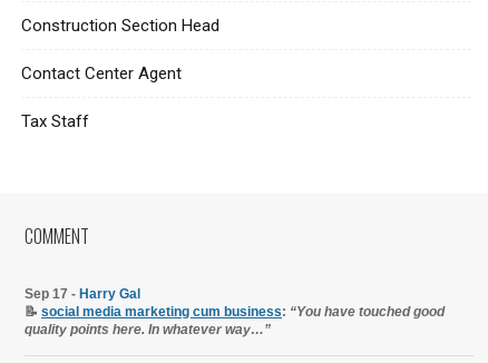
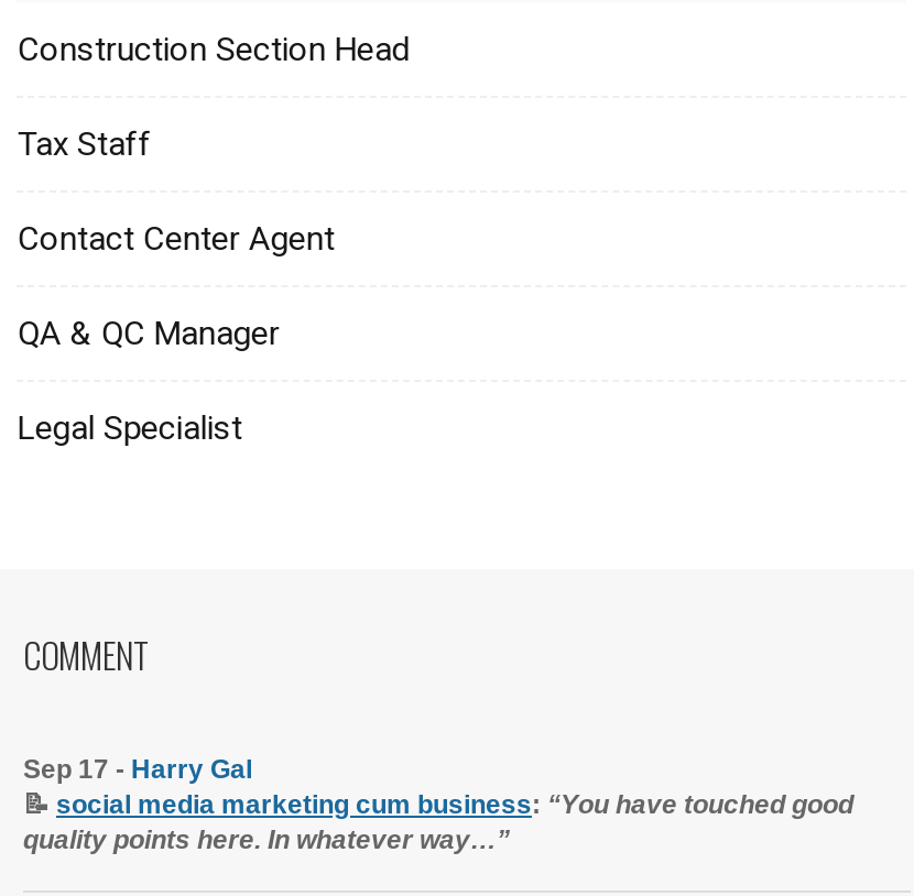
+ QA & QC Manager
+ Legal Specialist

moved up: Tax Staff
